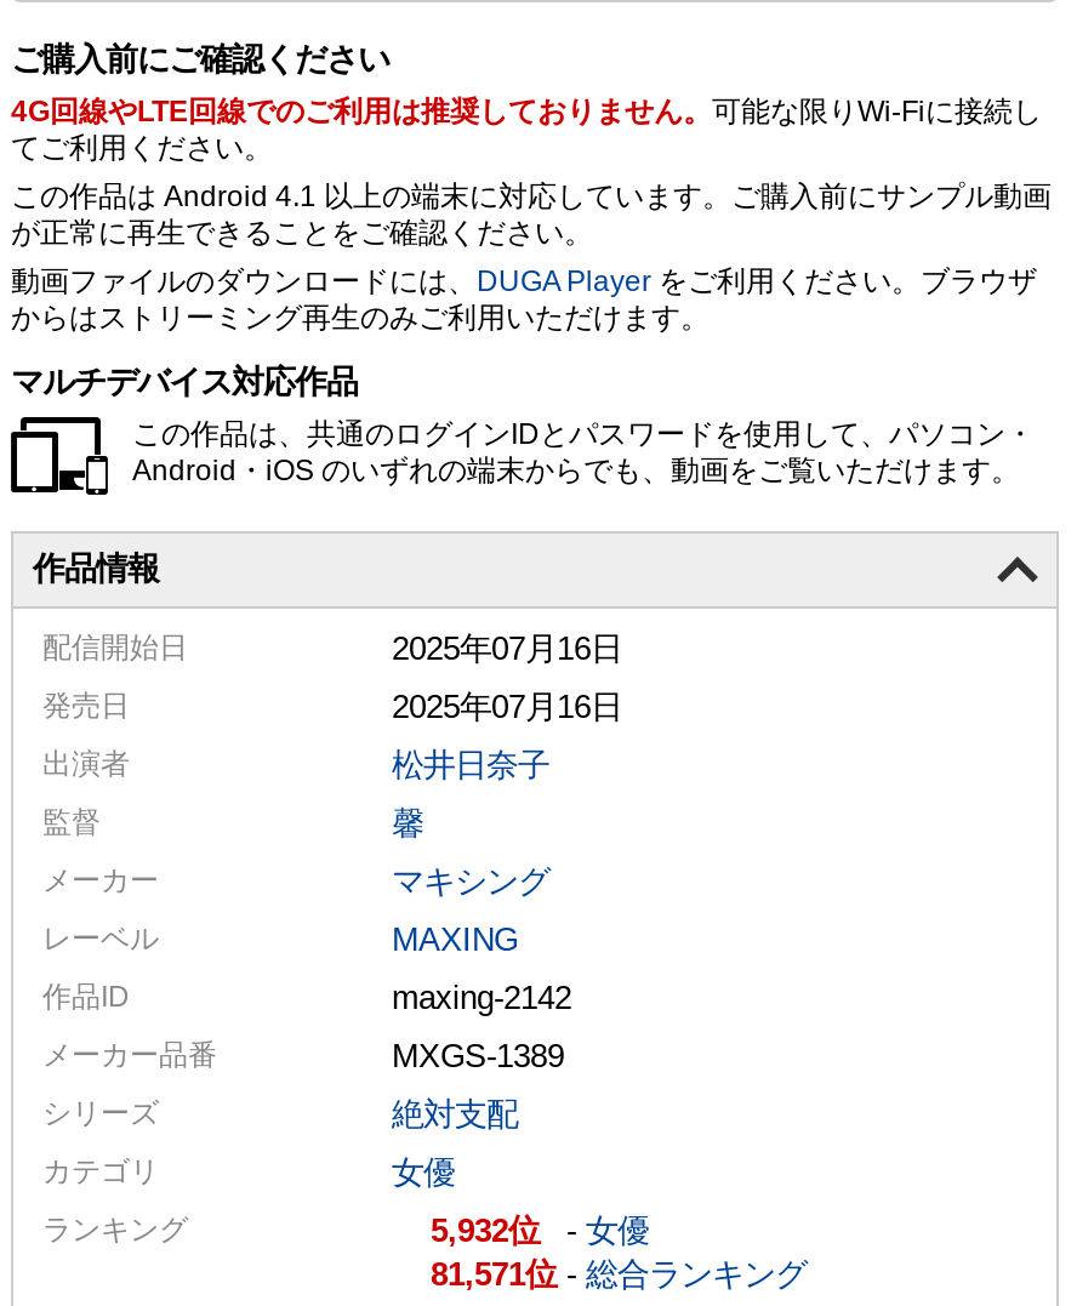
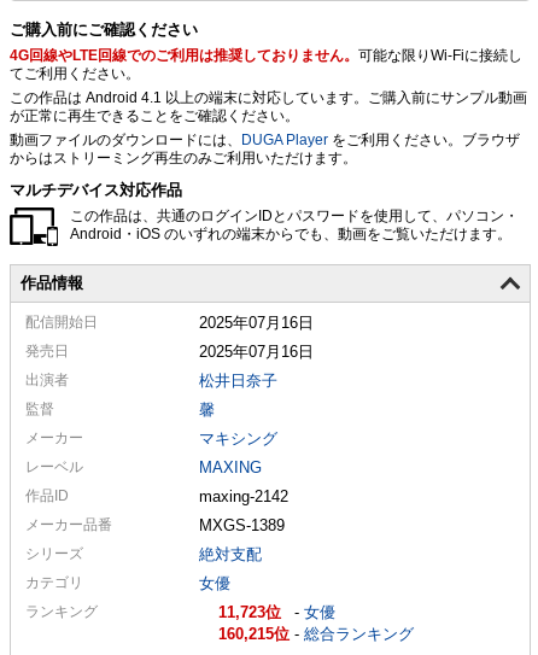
- 5,932 -女優
+ 11,723 -女優

- 81,571 -総合ランキング
+ 160,215 -総合ランキング
